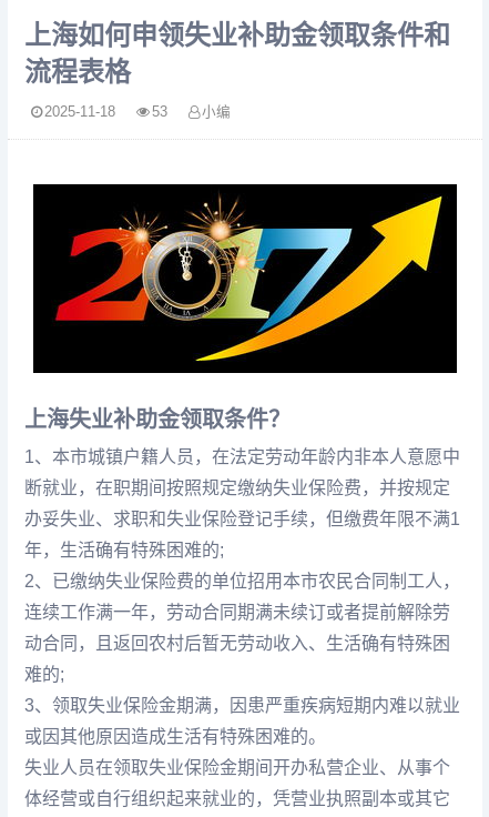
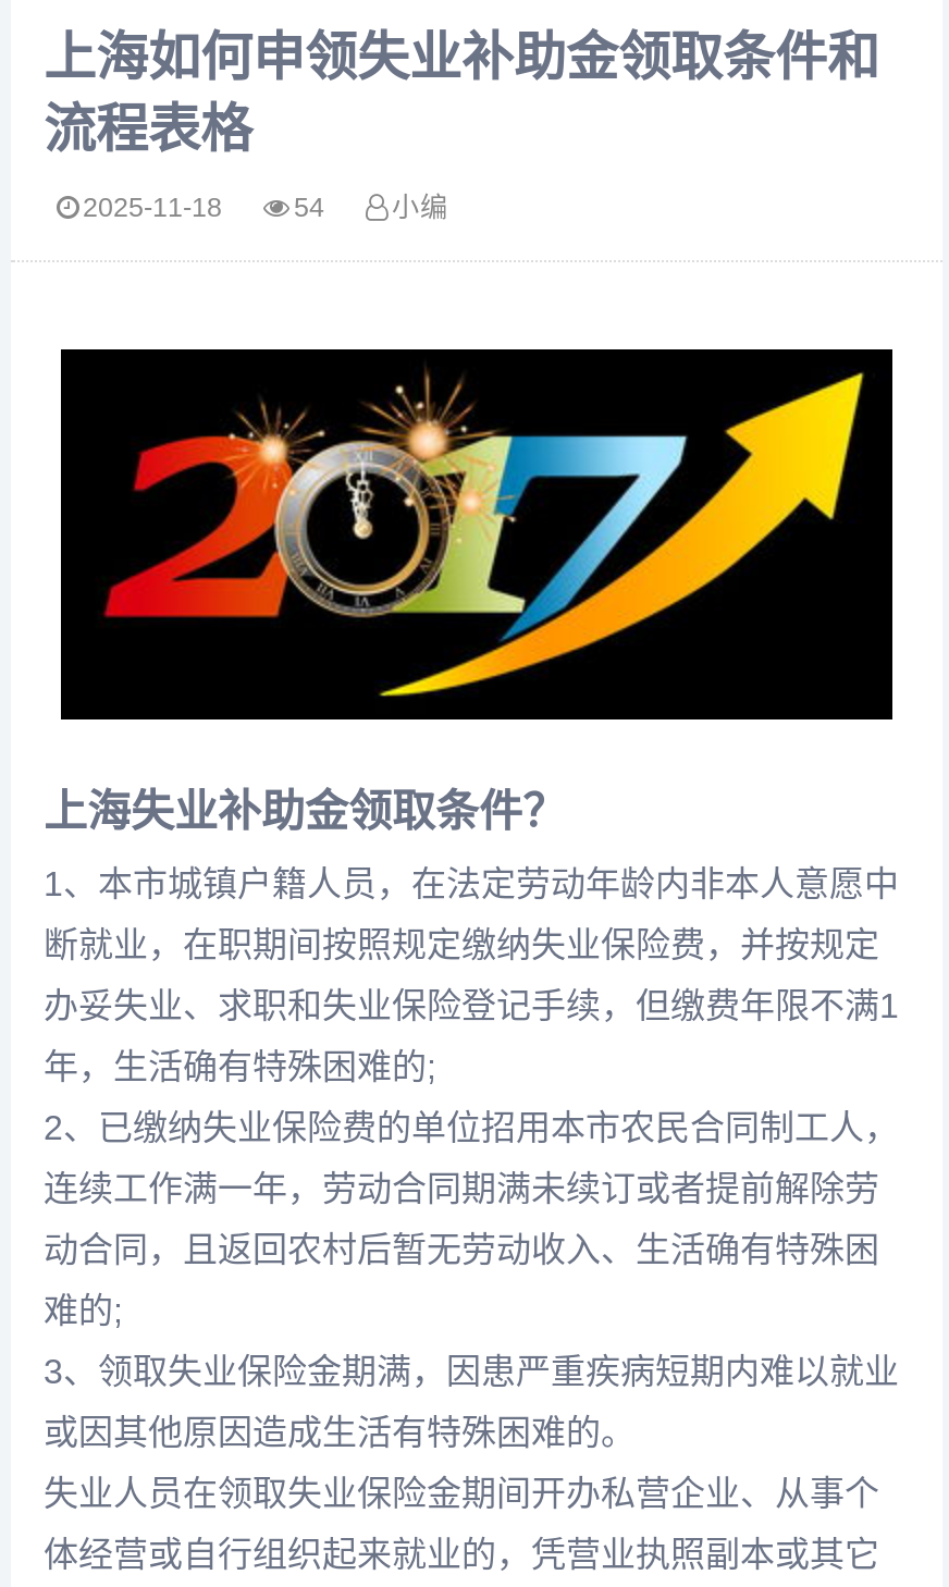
- 53
+ 54
